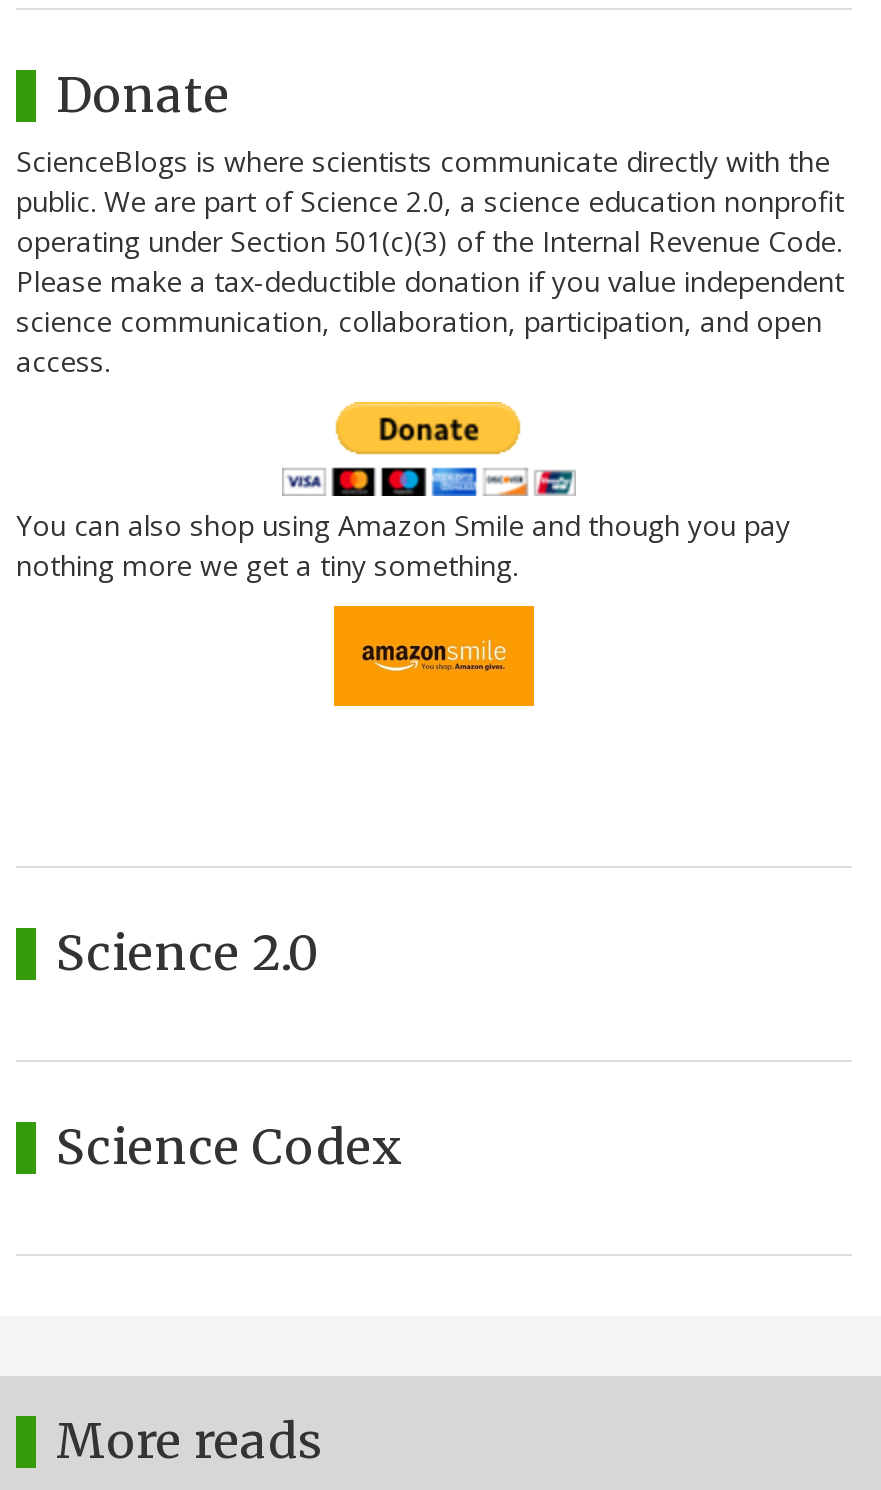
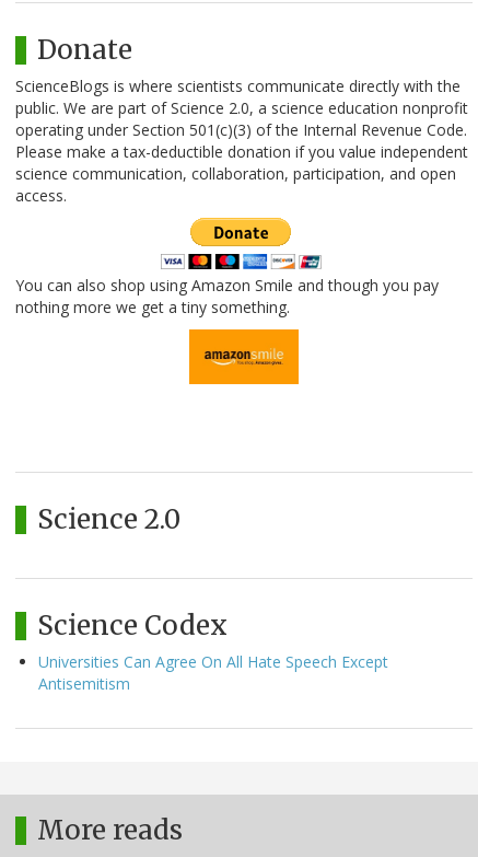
+ Universities Can Agree On All Hate Speech Except
+ Antisemitism
